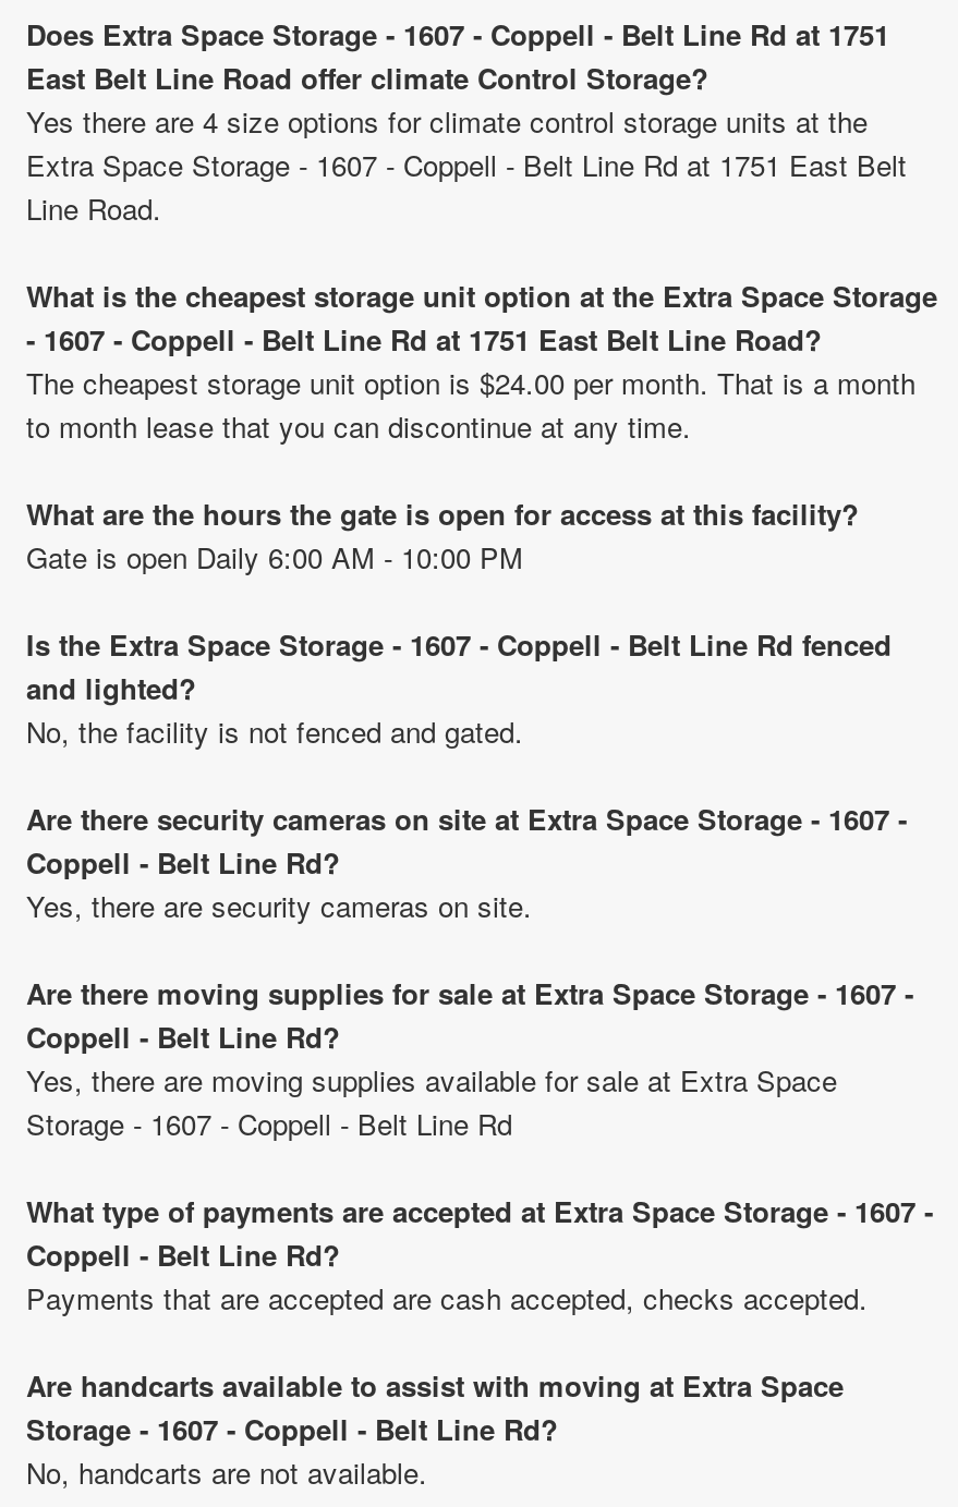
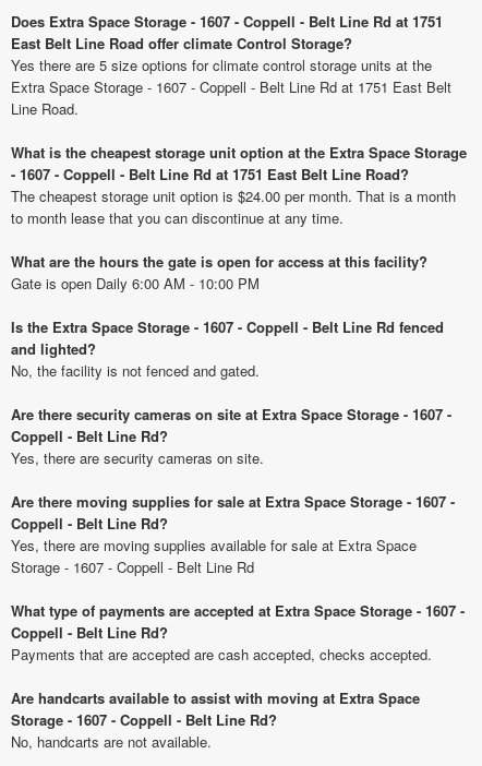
- Yes there are 4 size options for climate control storage units at the
+ Yes there are 5 size options for climate control storage units at the
